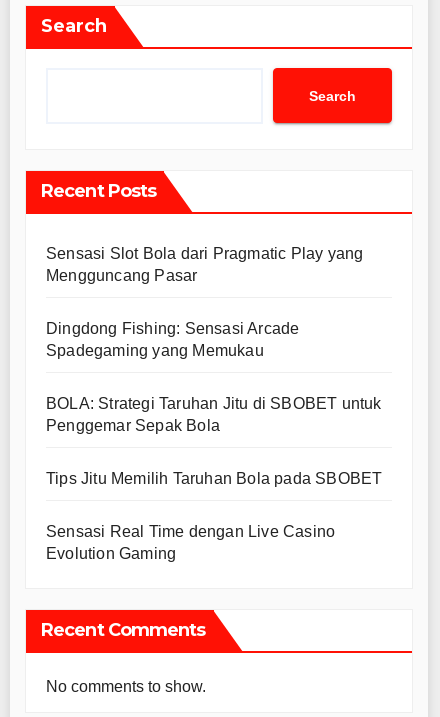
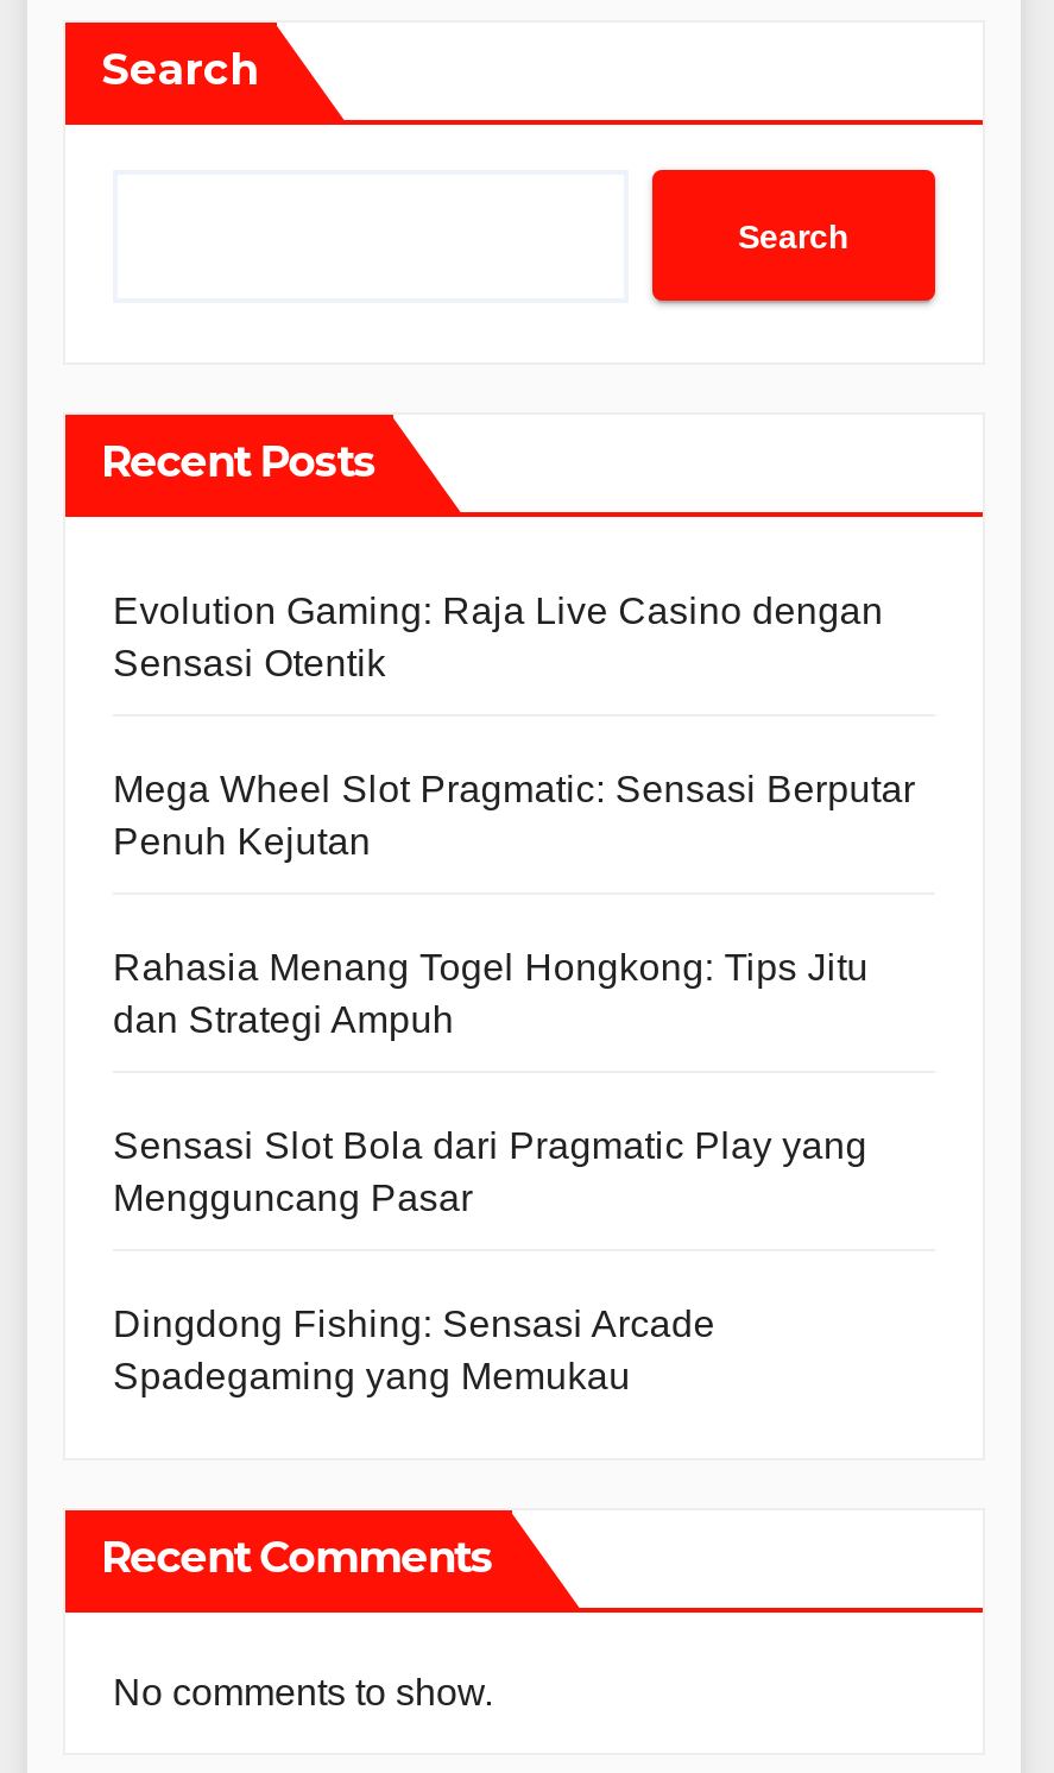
+ Evolution Gaming: Raja Live Casino dengan
+ Sensasi Otentik
+ Mega Wheel Slot Pragmatic: Sensasi Berputar
+ Penuh Kejutan
+ Rahasia Menang Togel Hongkong: Tips Jitu
+ dan Strategi Ampuh

moved down: Sensasi Slot Bola dari Pragmatic Play yang | Mengguncang Pasar | Dingdong Fishing: Sensasi Arcade | Spadegaming yang Memukau

- BOLA: Strategi Taruhan Jitu di SBOBET untuk
- Penggemar Sepak Bola
- Tips Jitu Memilih Taruhan Bola pada SBOBET
- Sensasi Real Time dengan Live Casino
- Evolution Gaming
